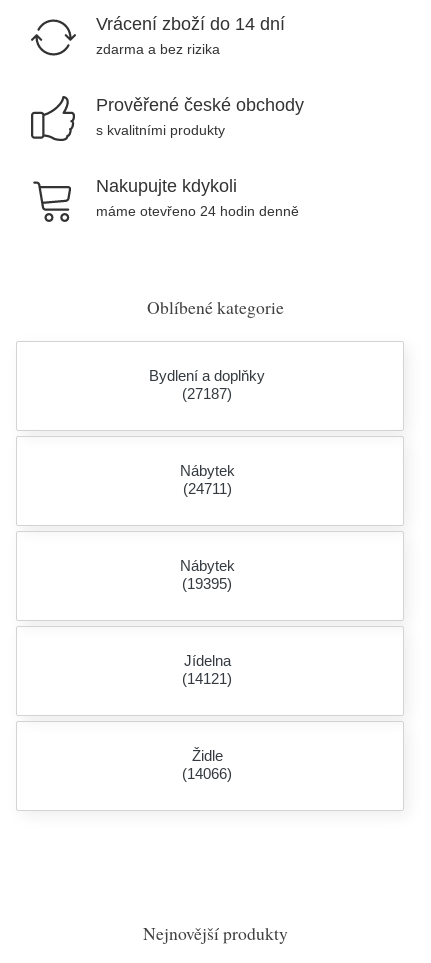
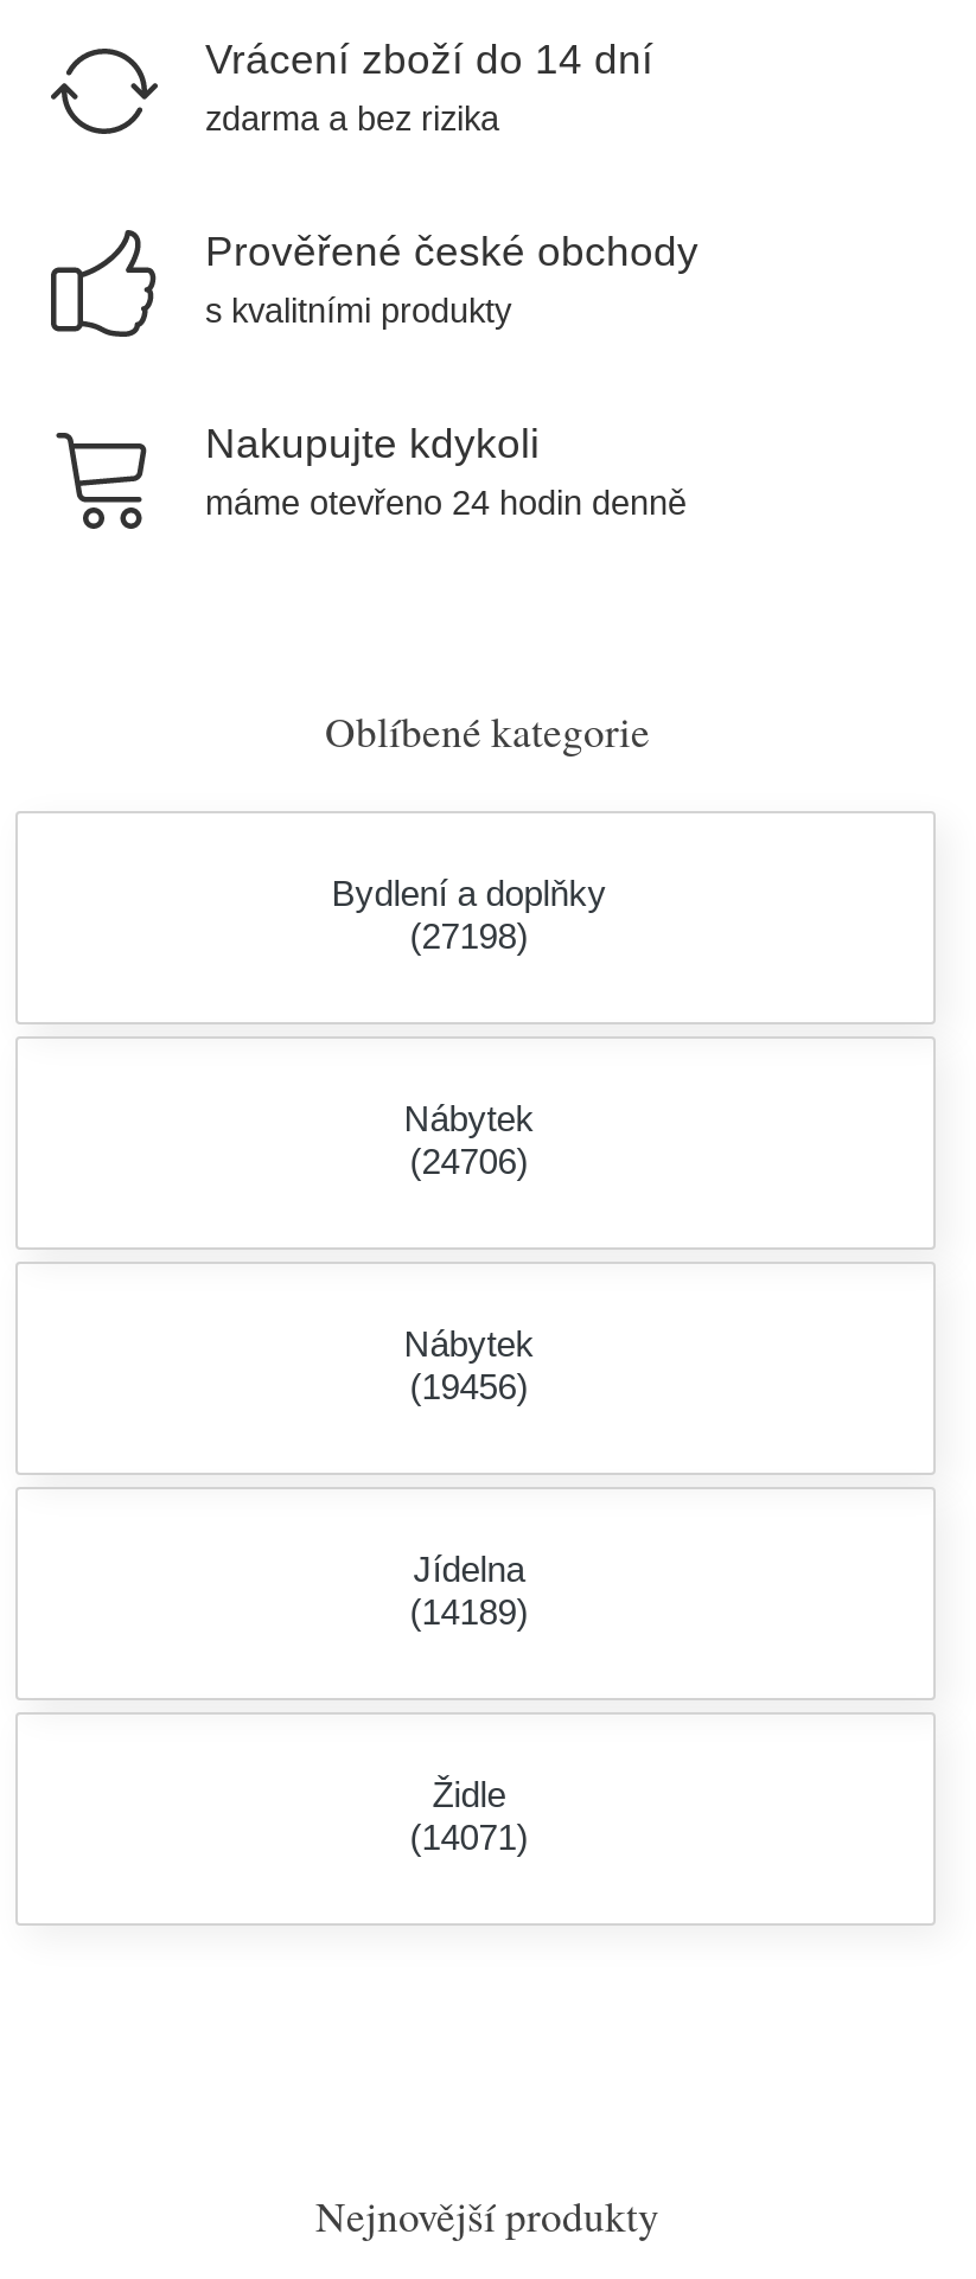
- (27187)
+ (27198)

- (24711)
+ (24706)

- (19395)
+ (19456)

- (14121)
+ (14189)

- (14066)
+ (14071)
